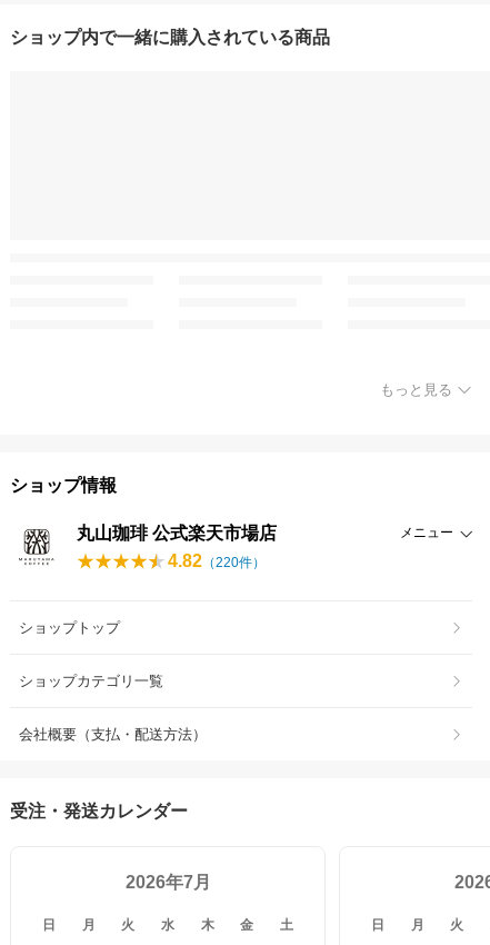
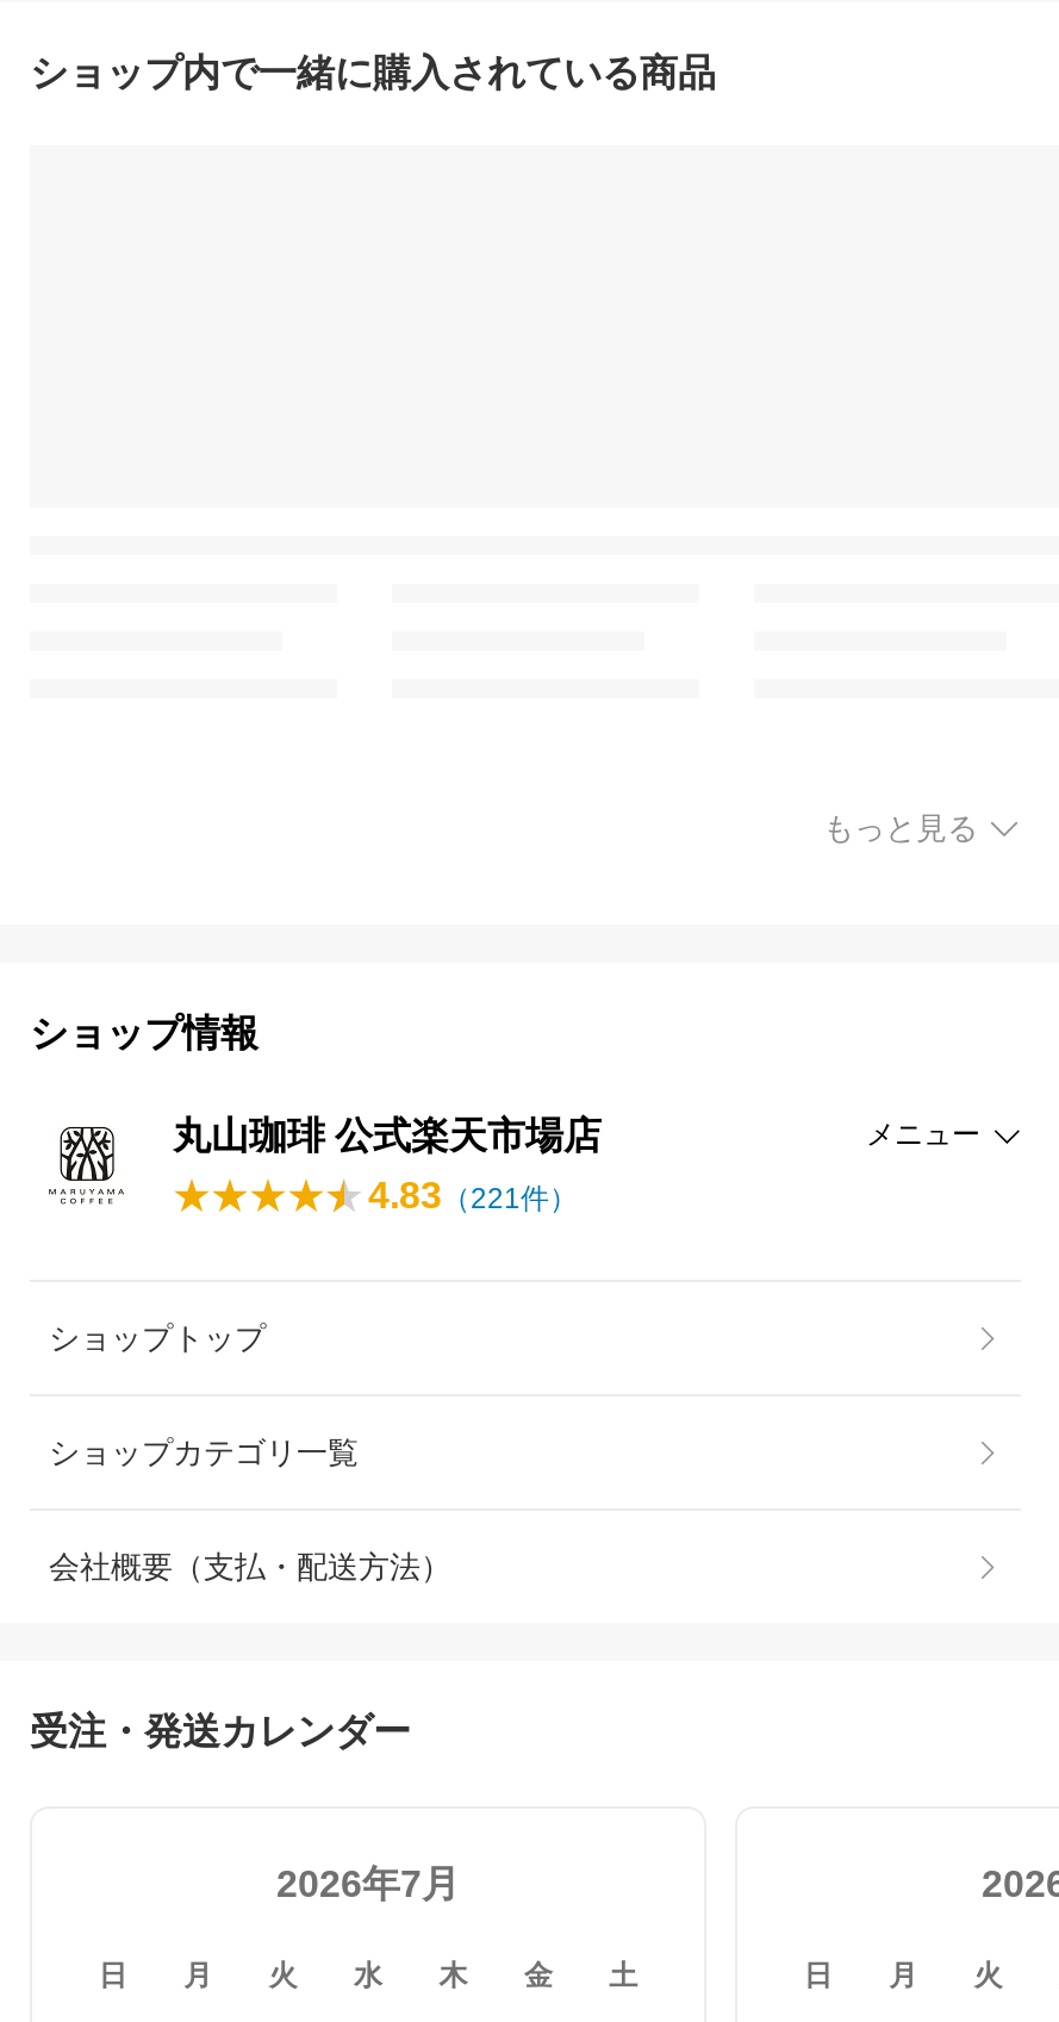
- 4.82（220件）
+ 4.83（221件）
